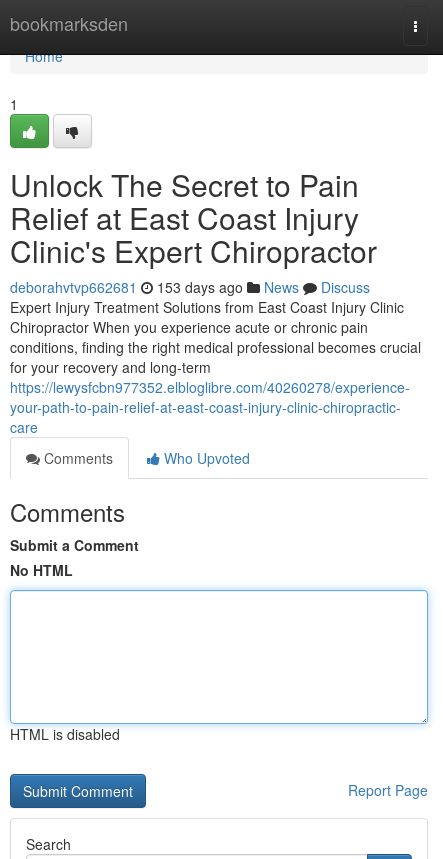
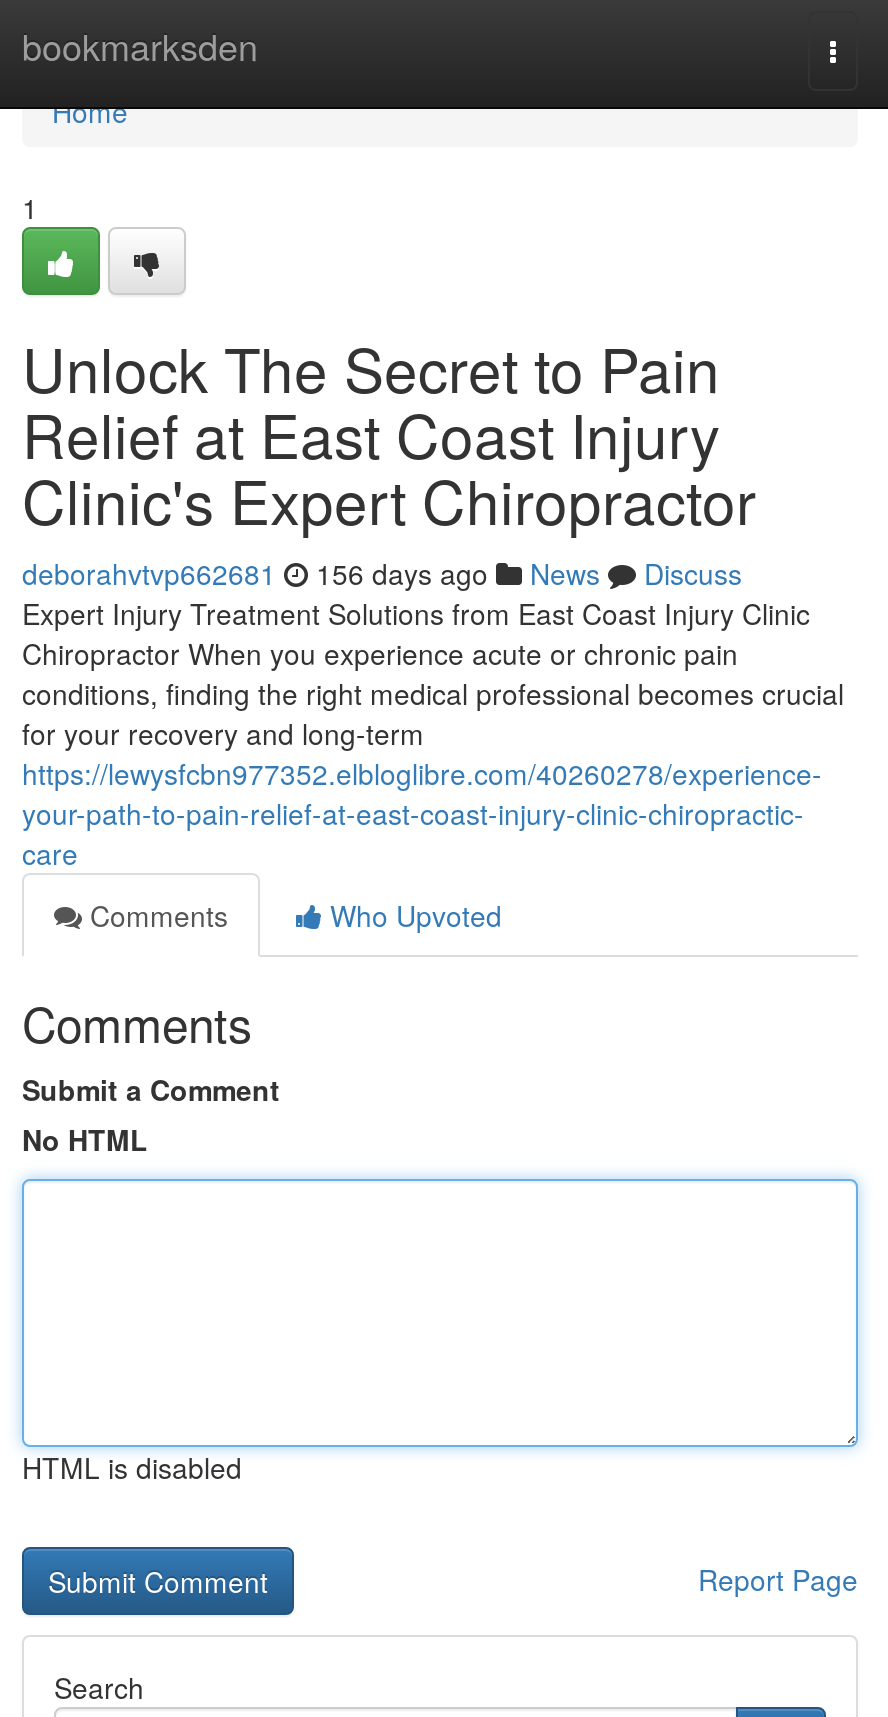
- deborahvtvp662681 153 days ago News Discuss
+ deborahvtvp662681 156 days ago News Discuss
